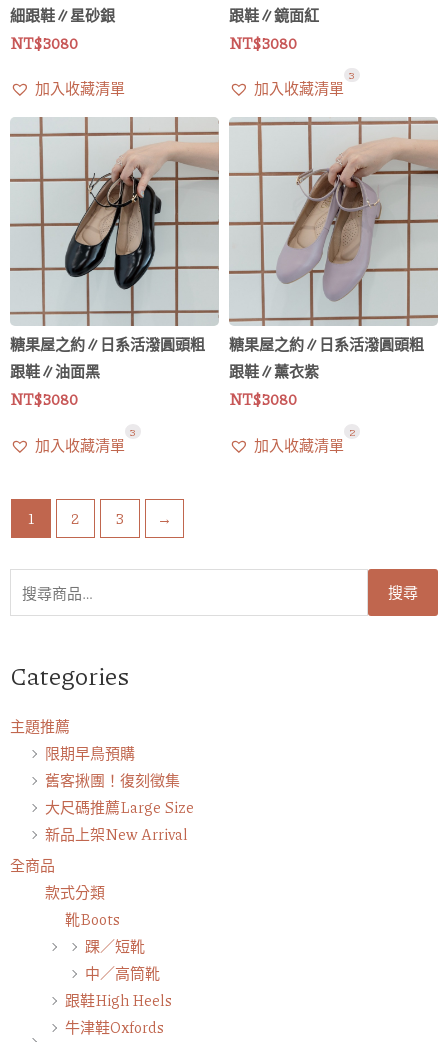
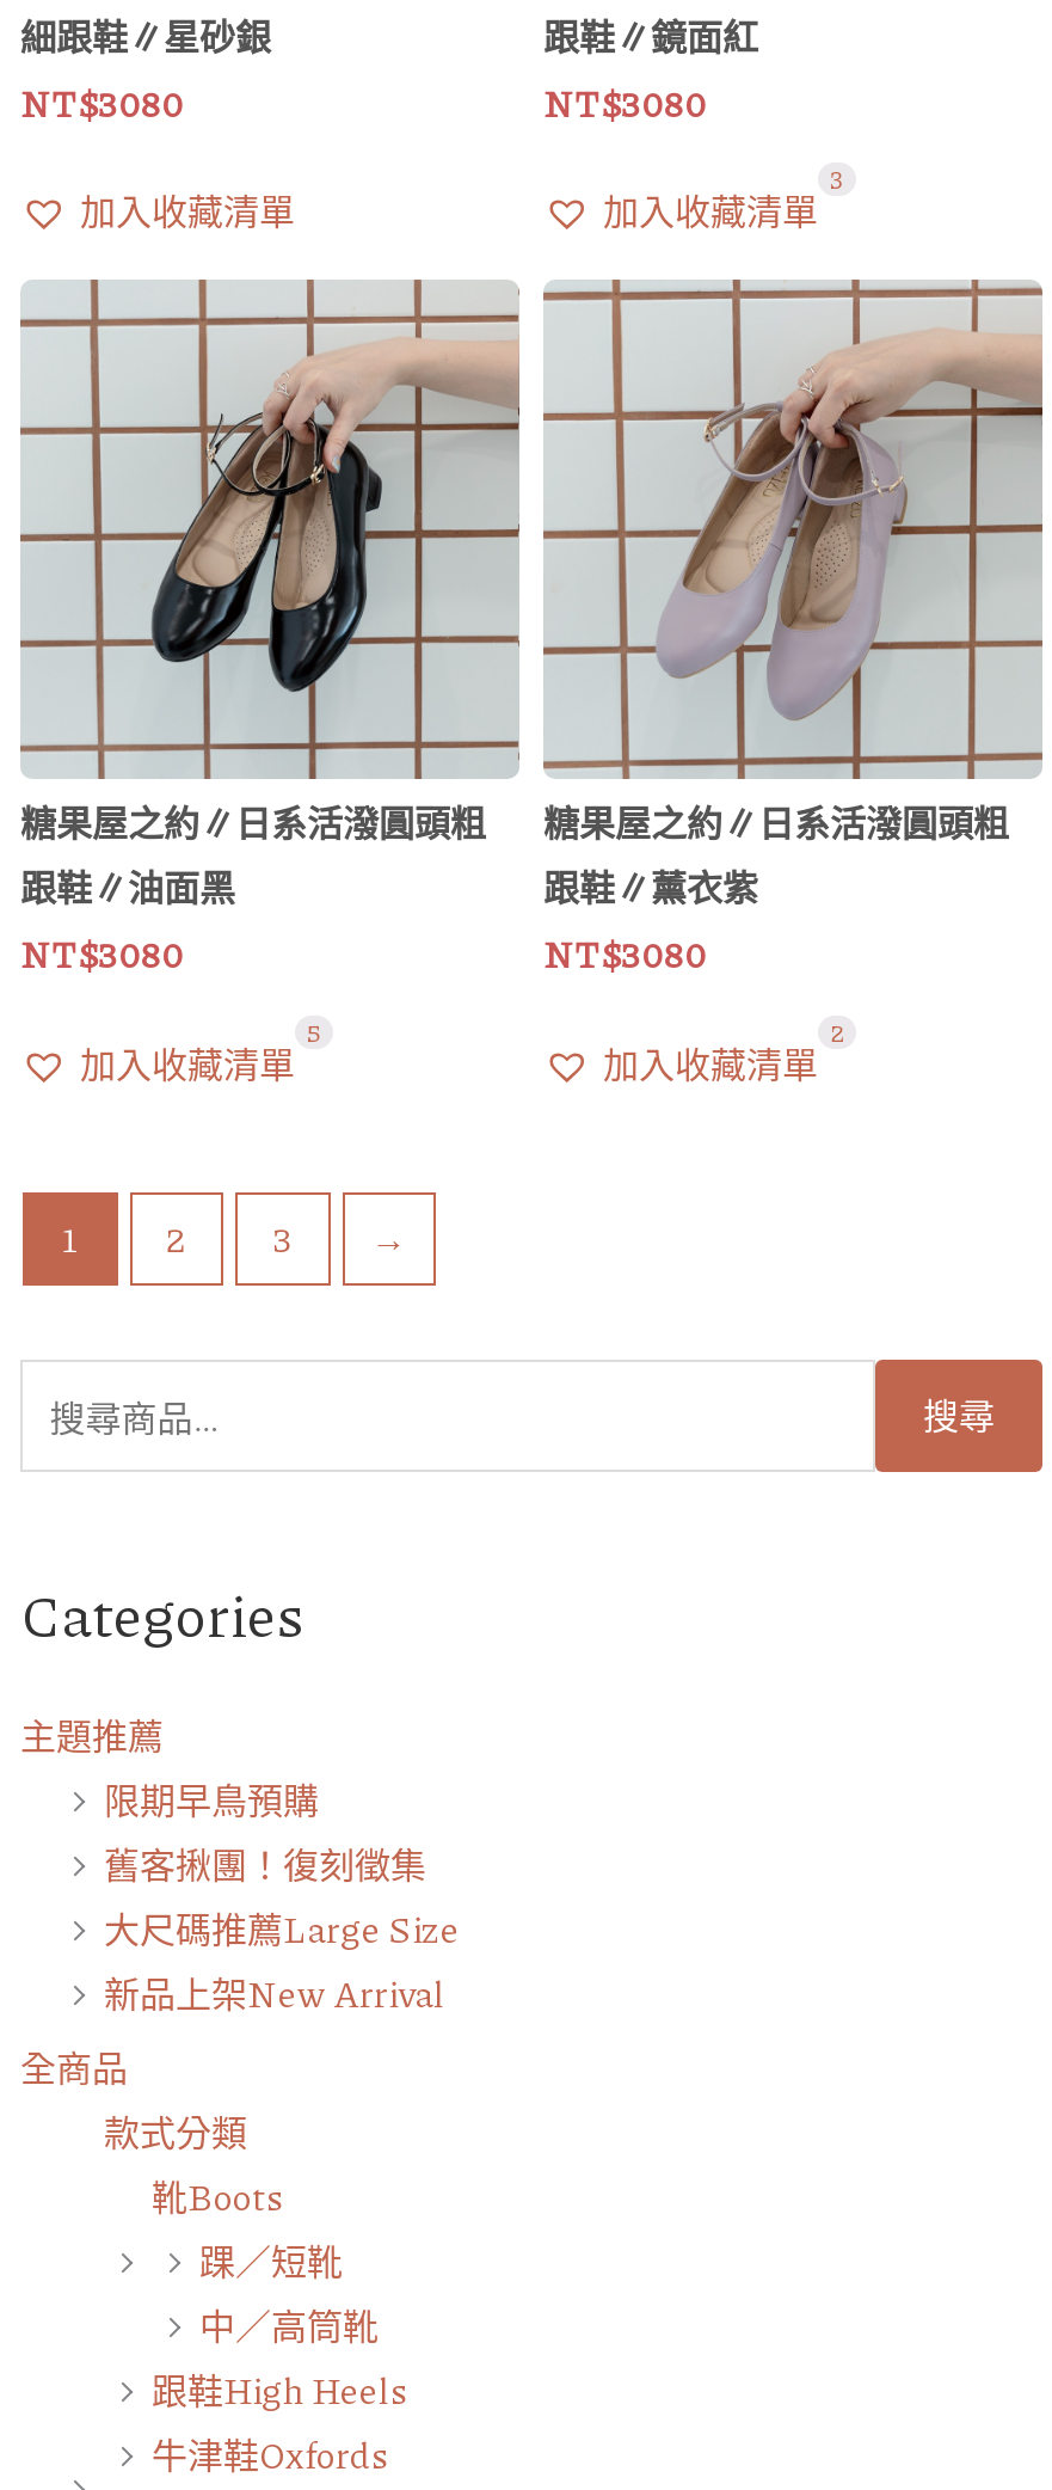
- 3
+ 5
